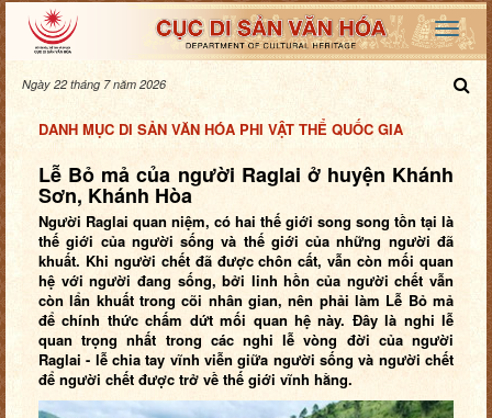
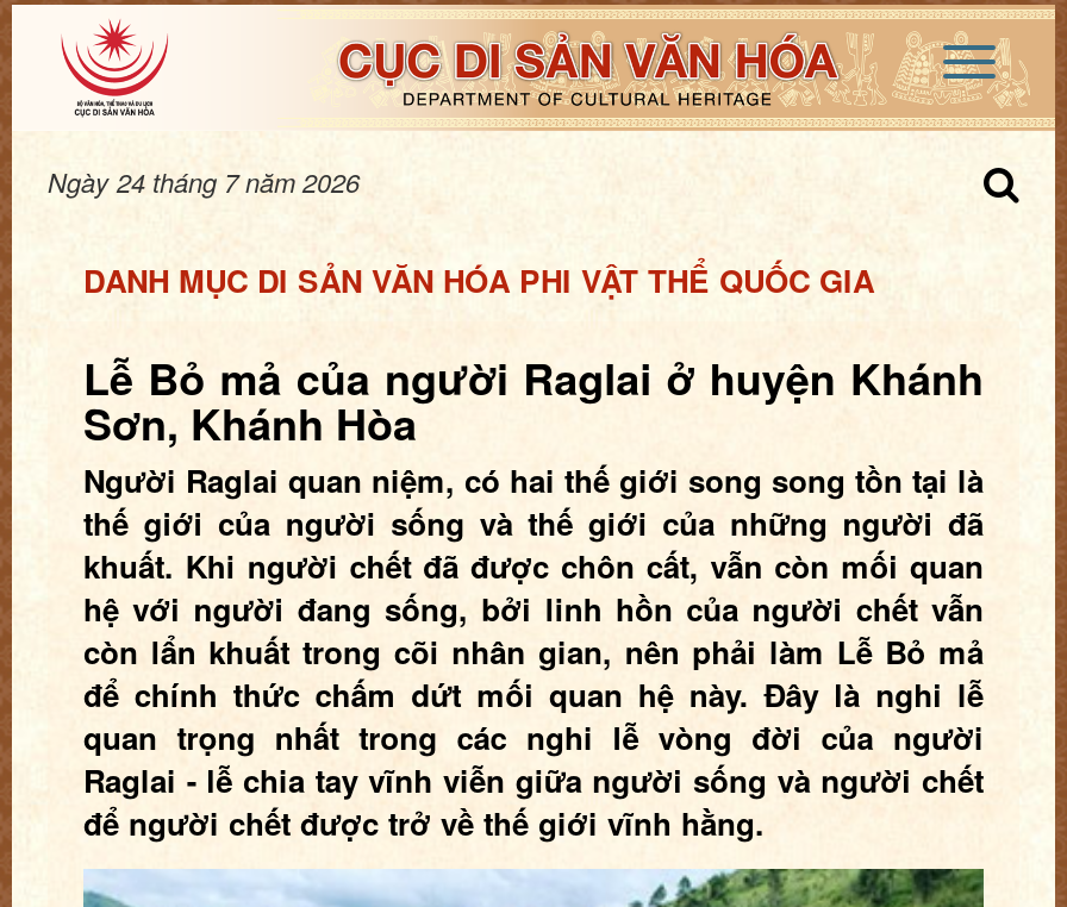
- Ngày 22 tháng 7 năm 2026
+ Ngày 24 tháng 7 năm 2026
